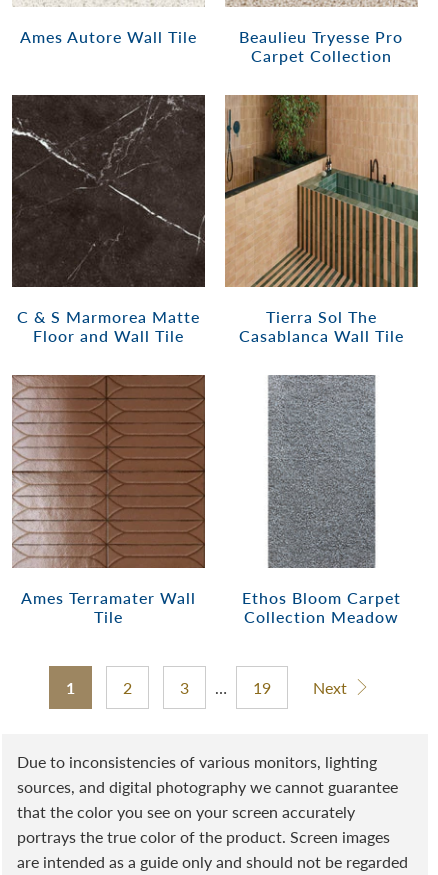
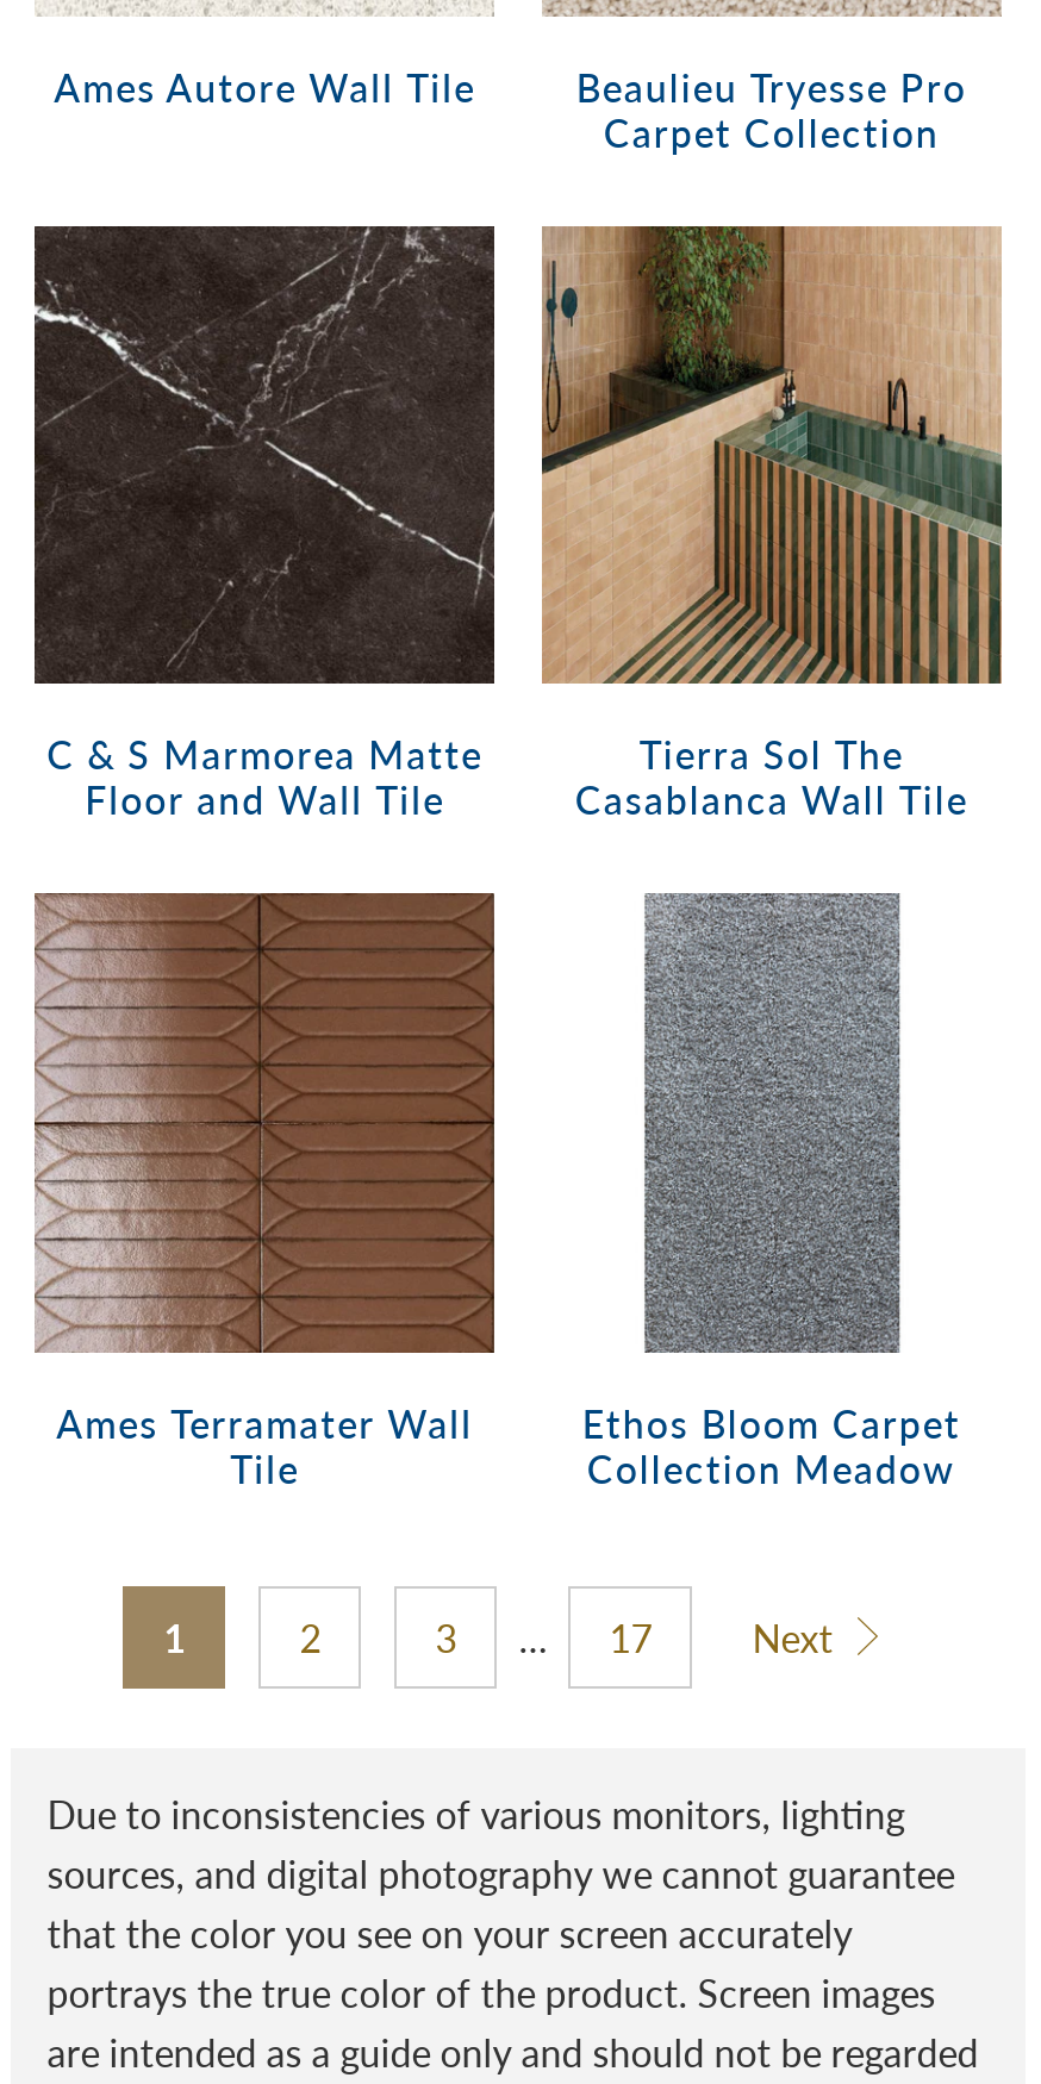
- 19
+ 17
